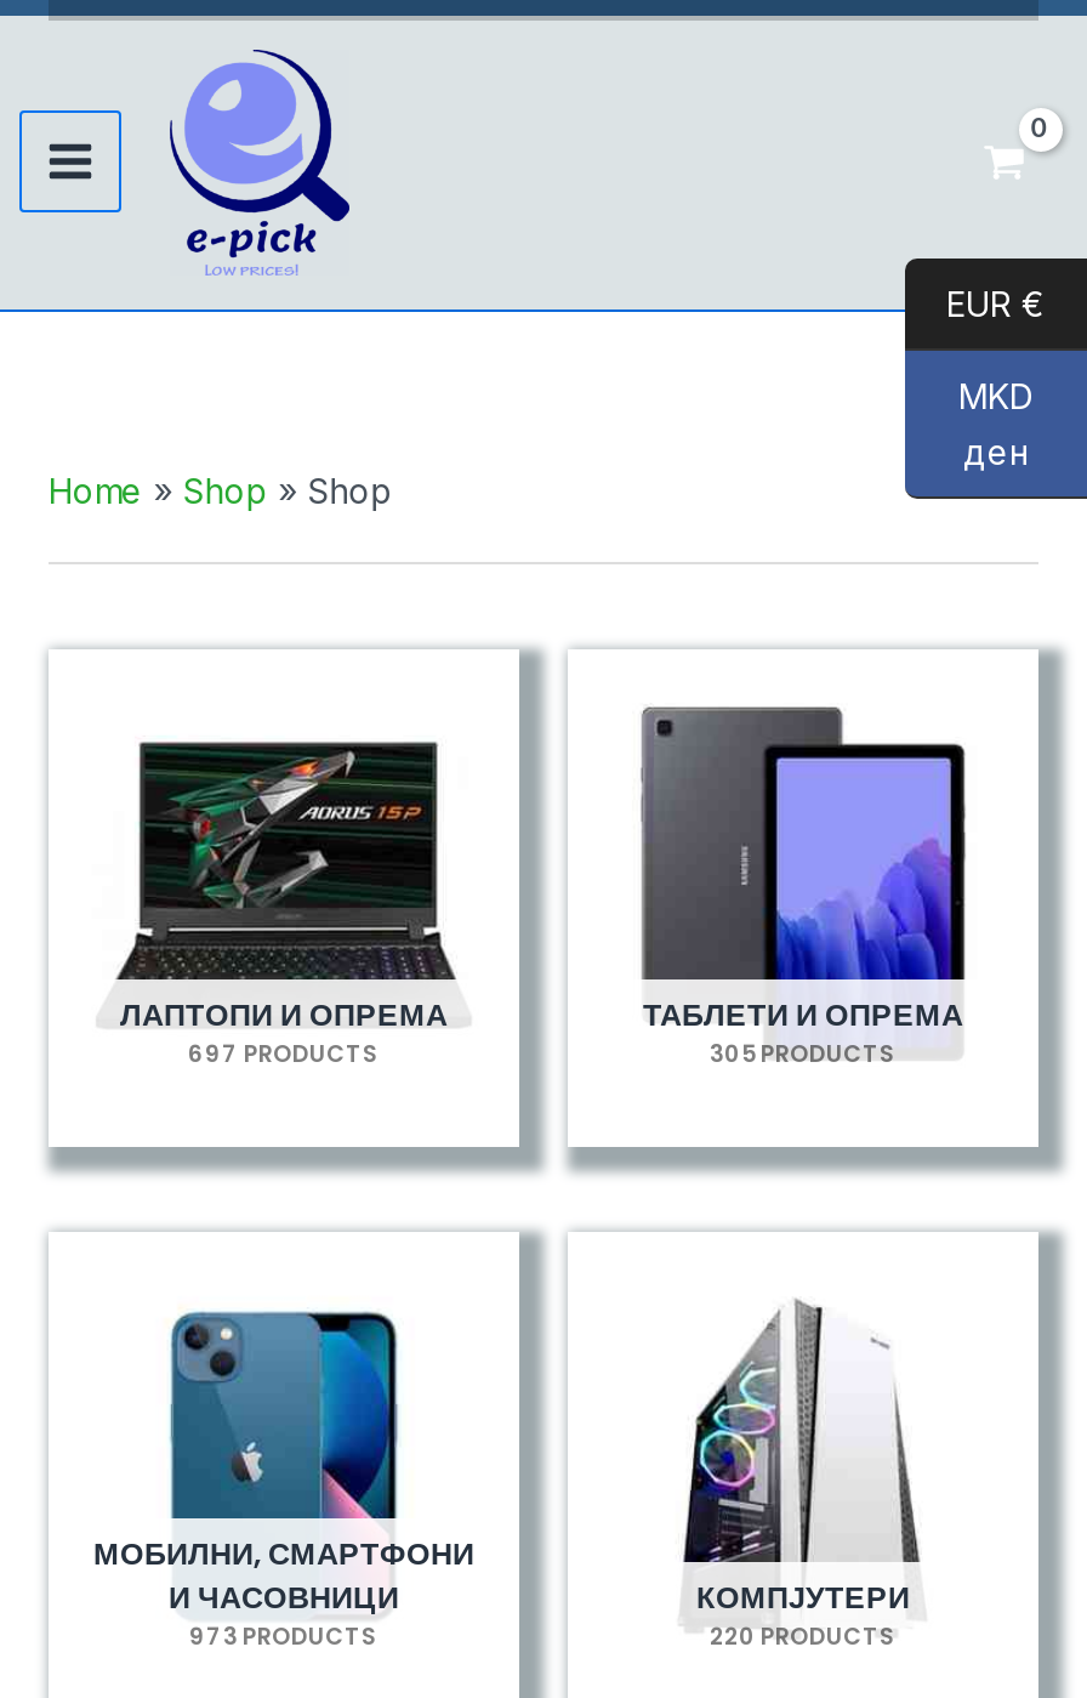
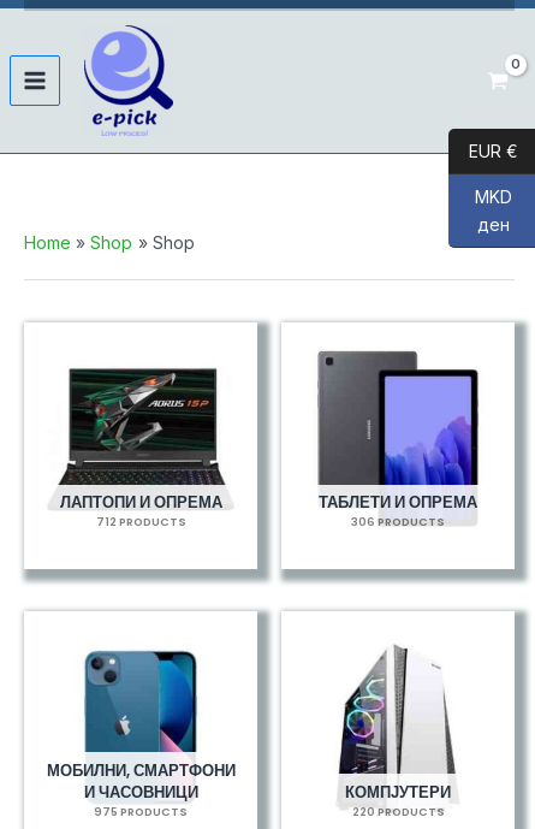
- 697 PRODUCTS
+ 712 PRODUCTS

- 305 PRODUCTS
+ 306 PRODUCTS

- 973 PRODUCTS
+ 975 PRODUCTS
